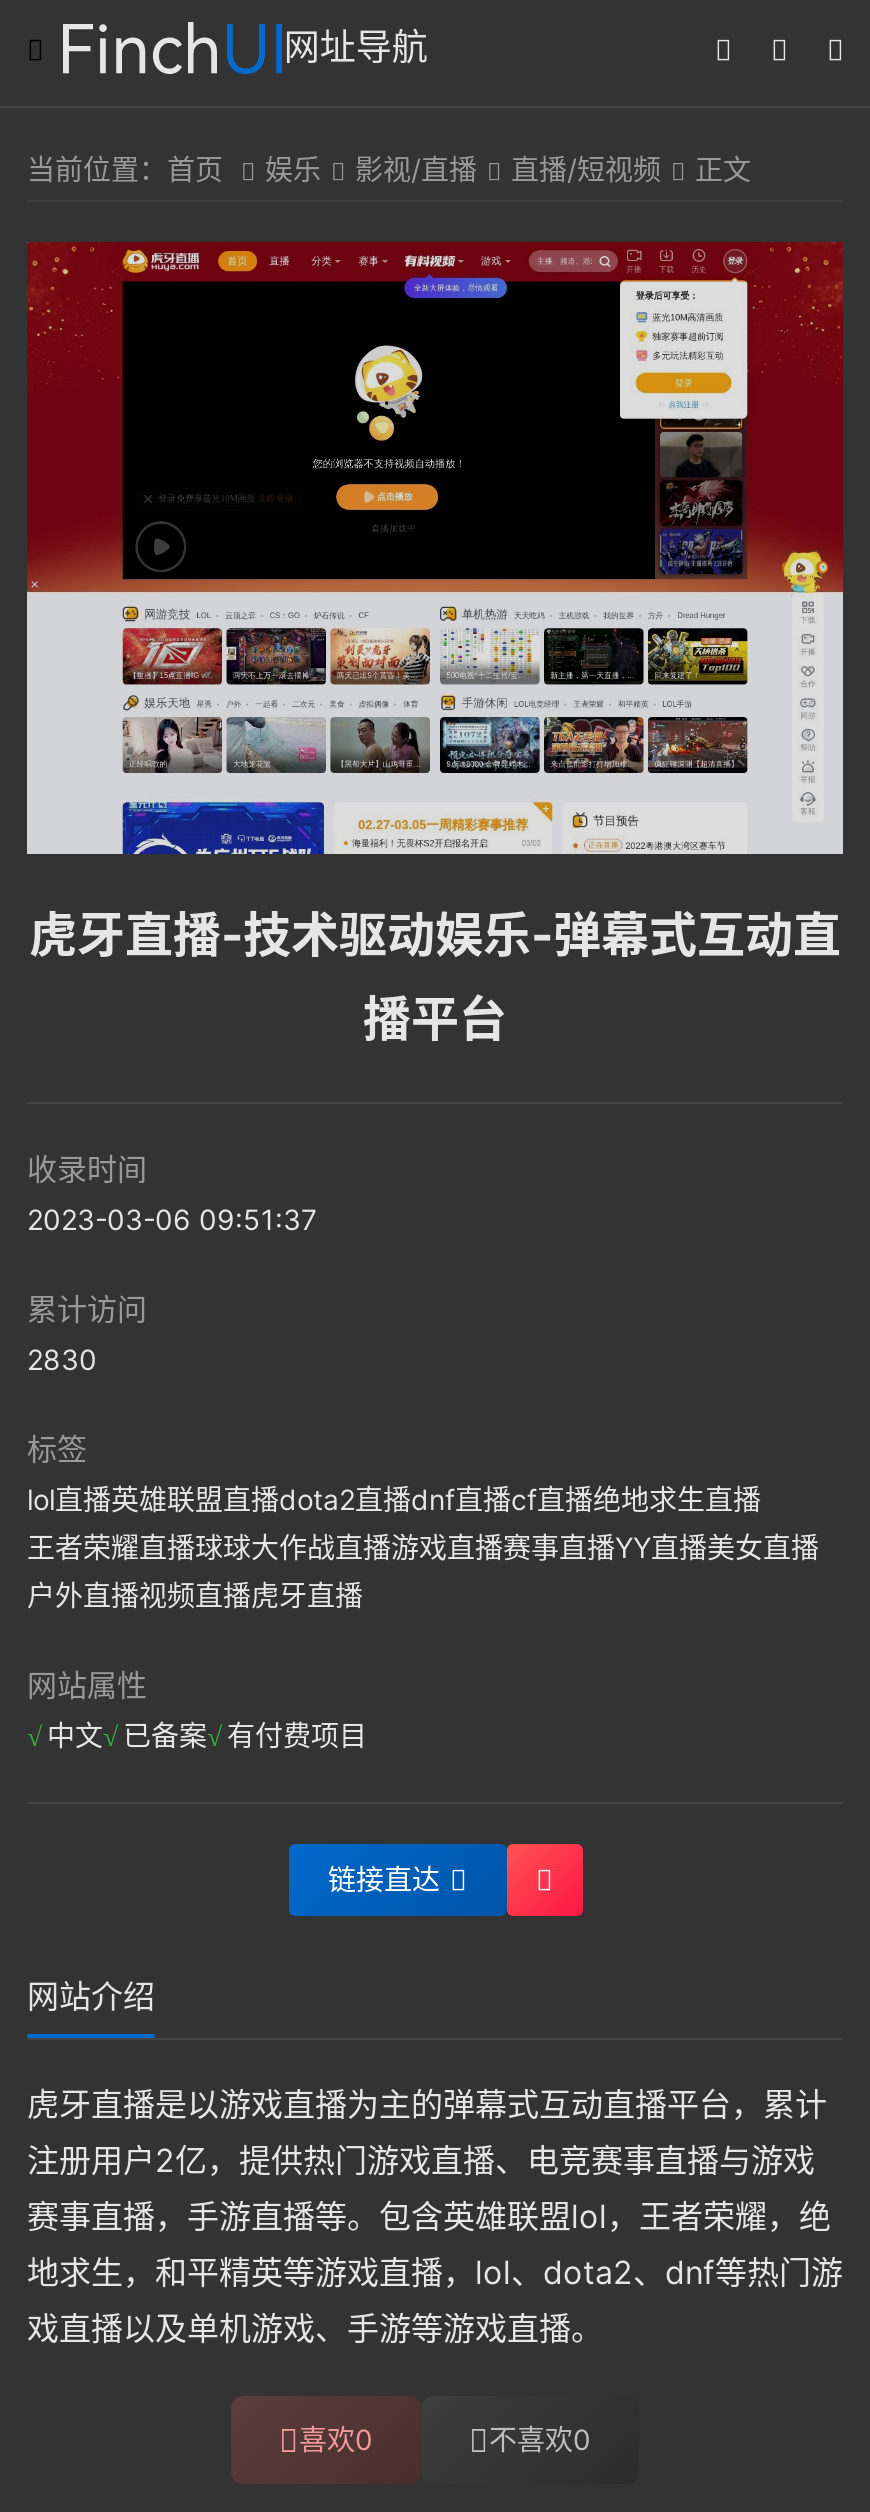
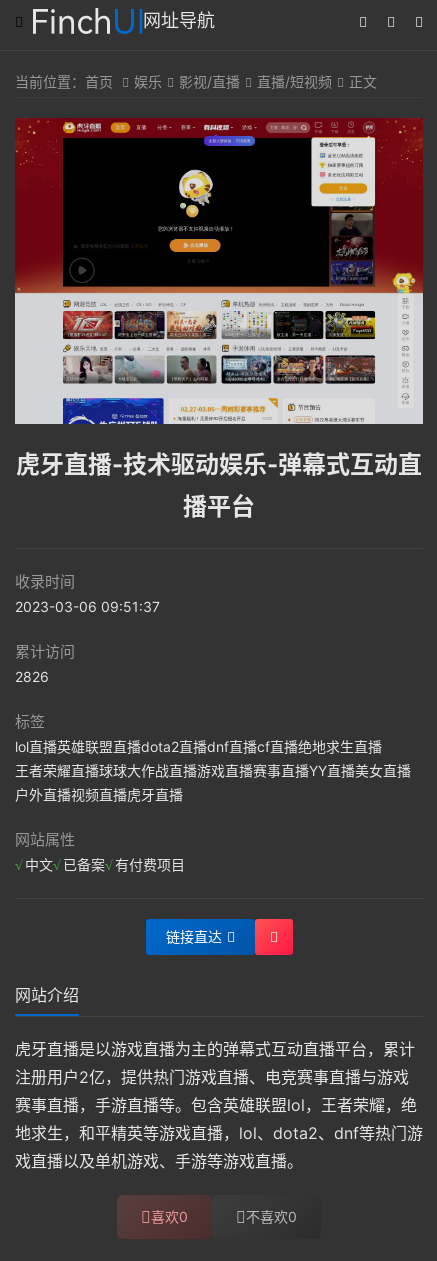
- 2830
+ 2826
